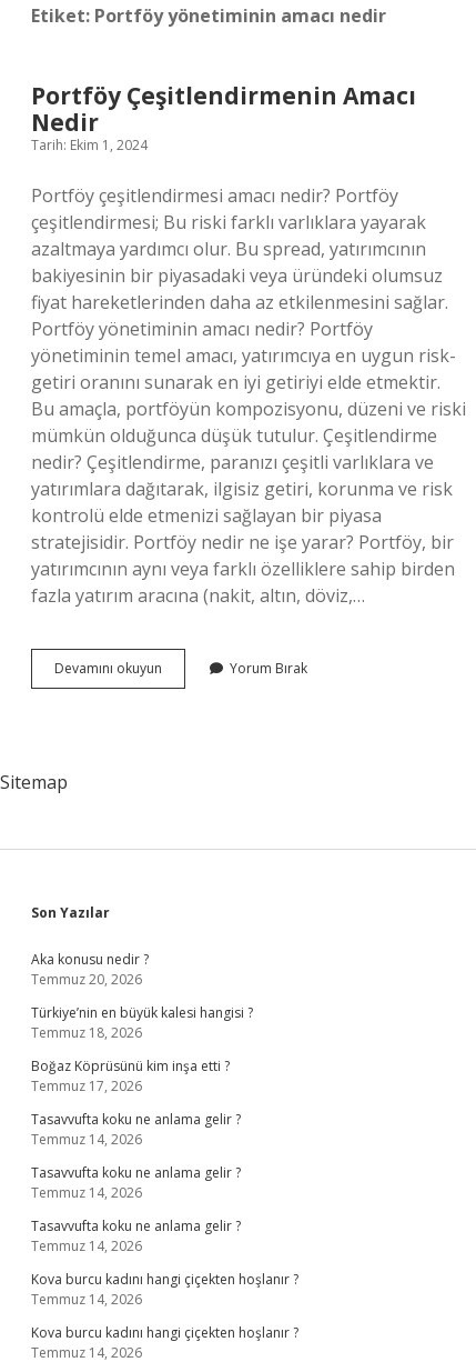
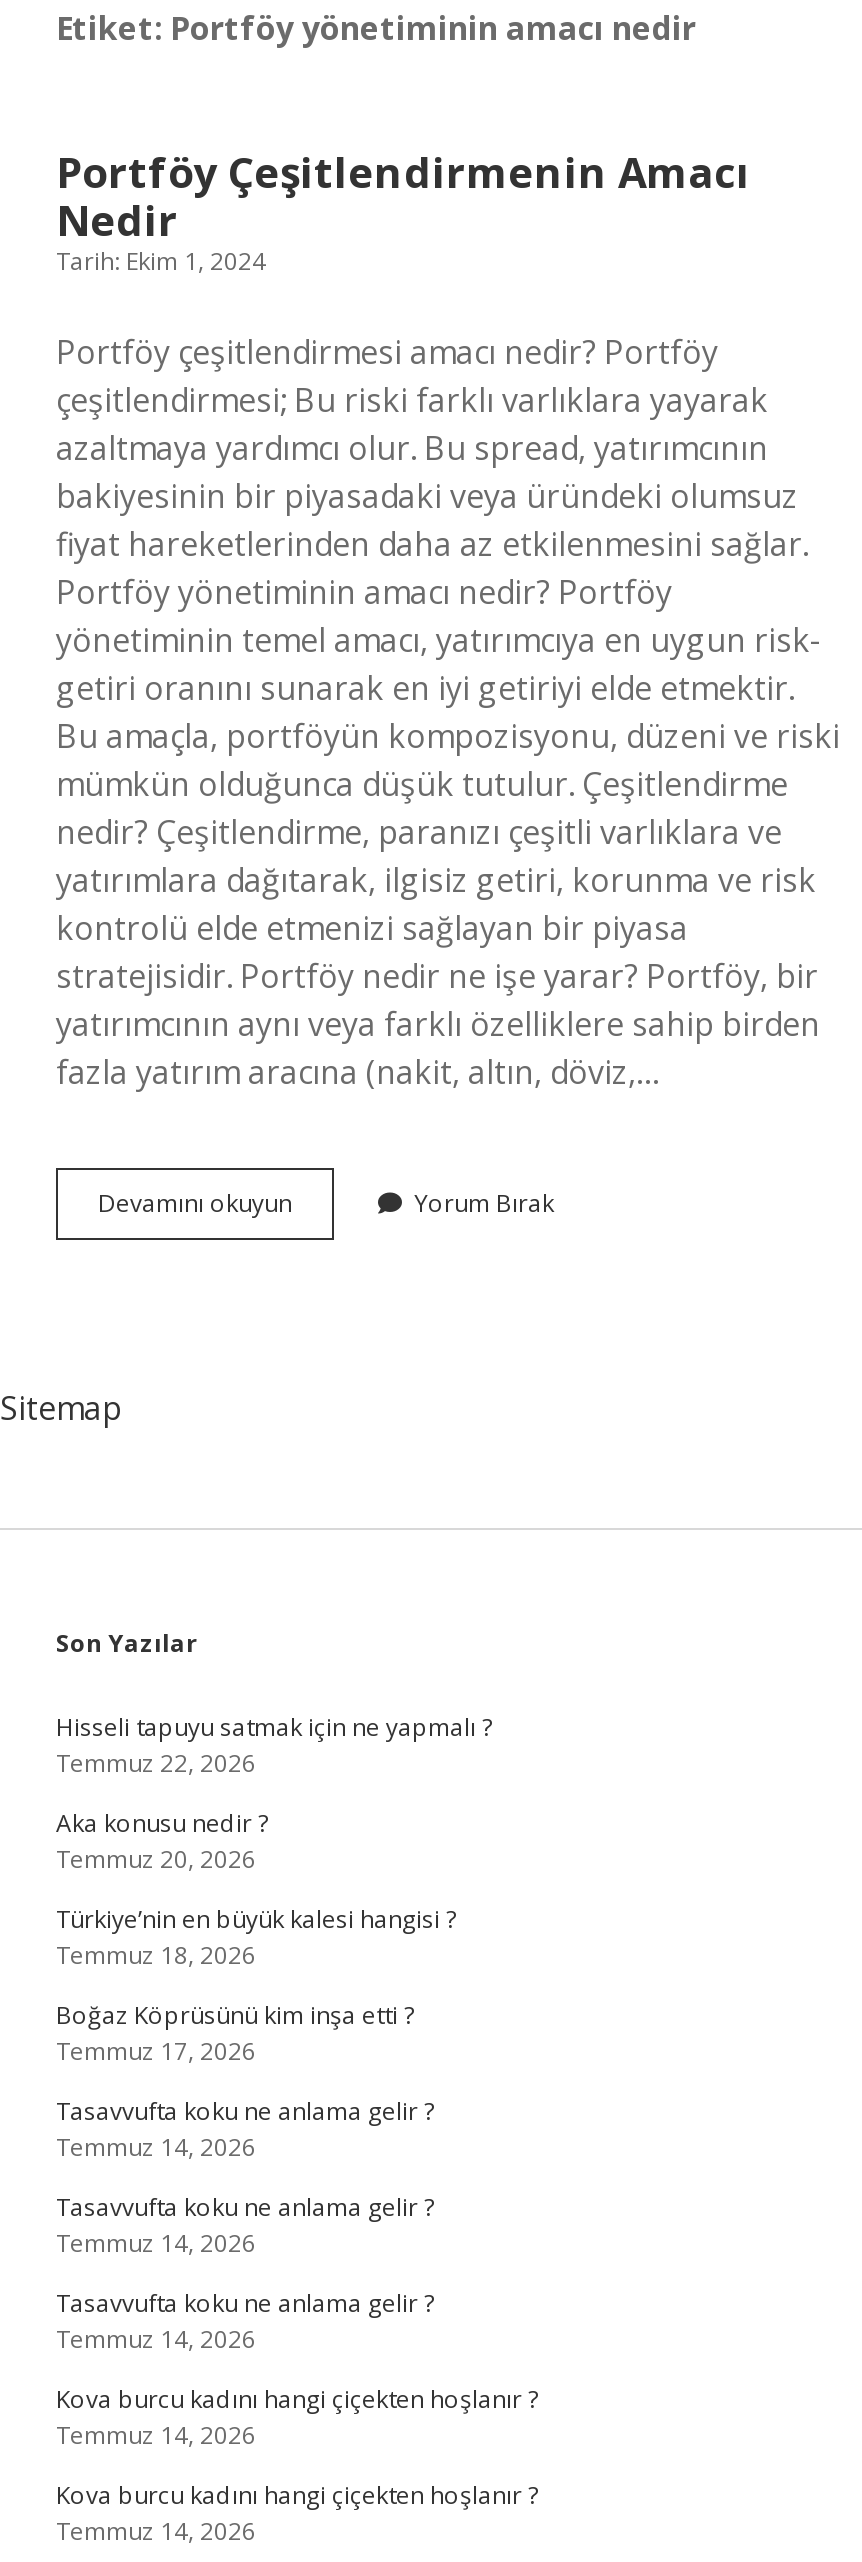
+ Hisseli tapuyu satmak için ne yapmalı ?
+ Temmuz 22, 2026
